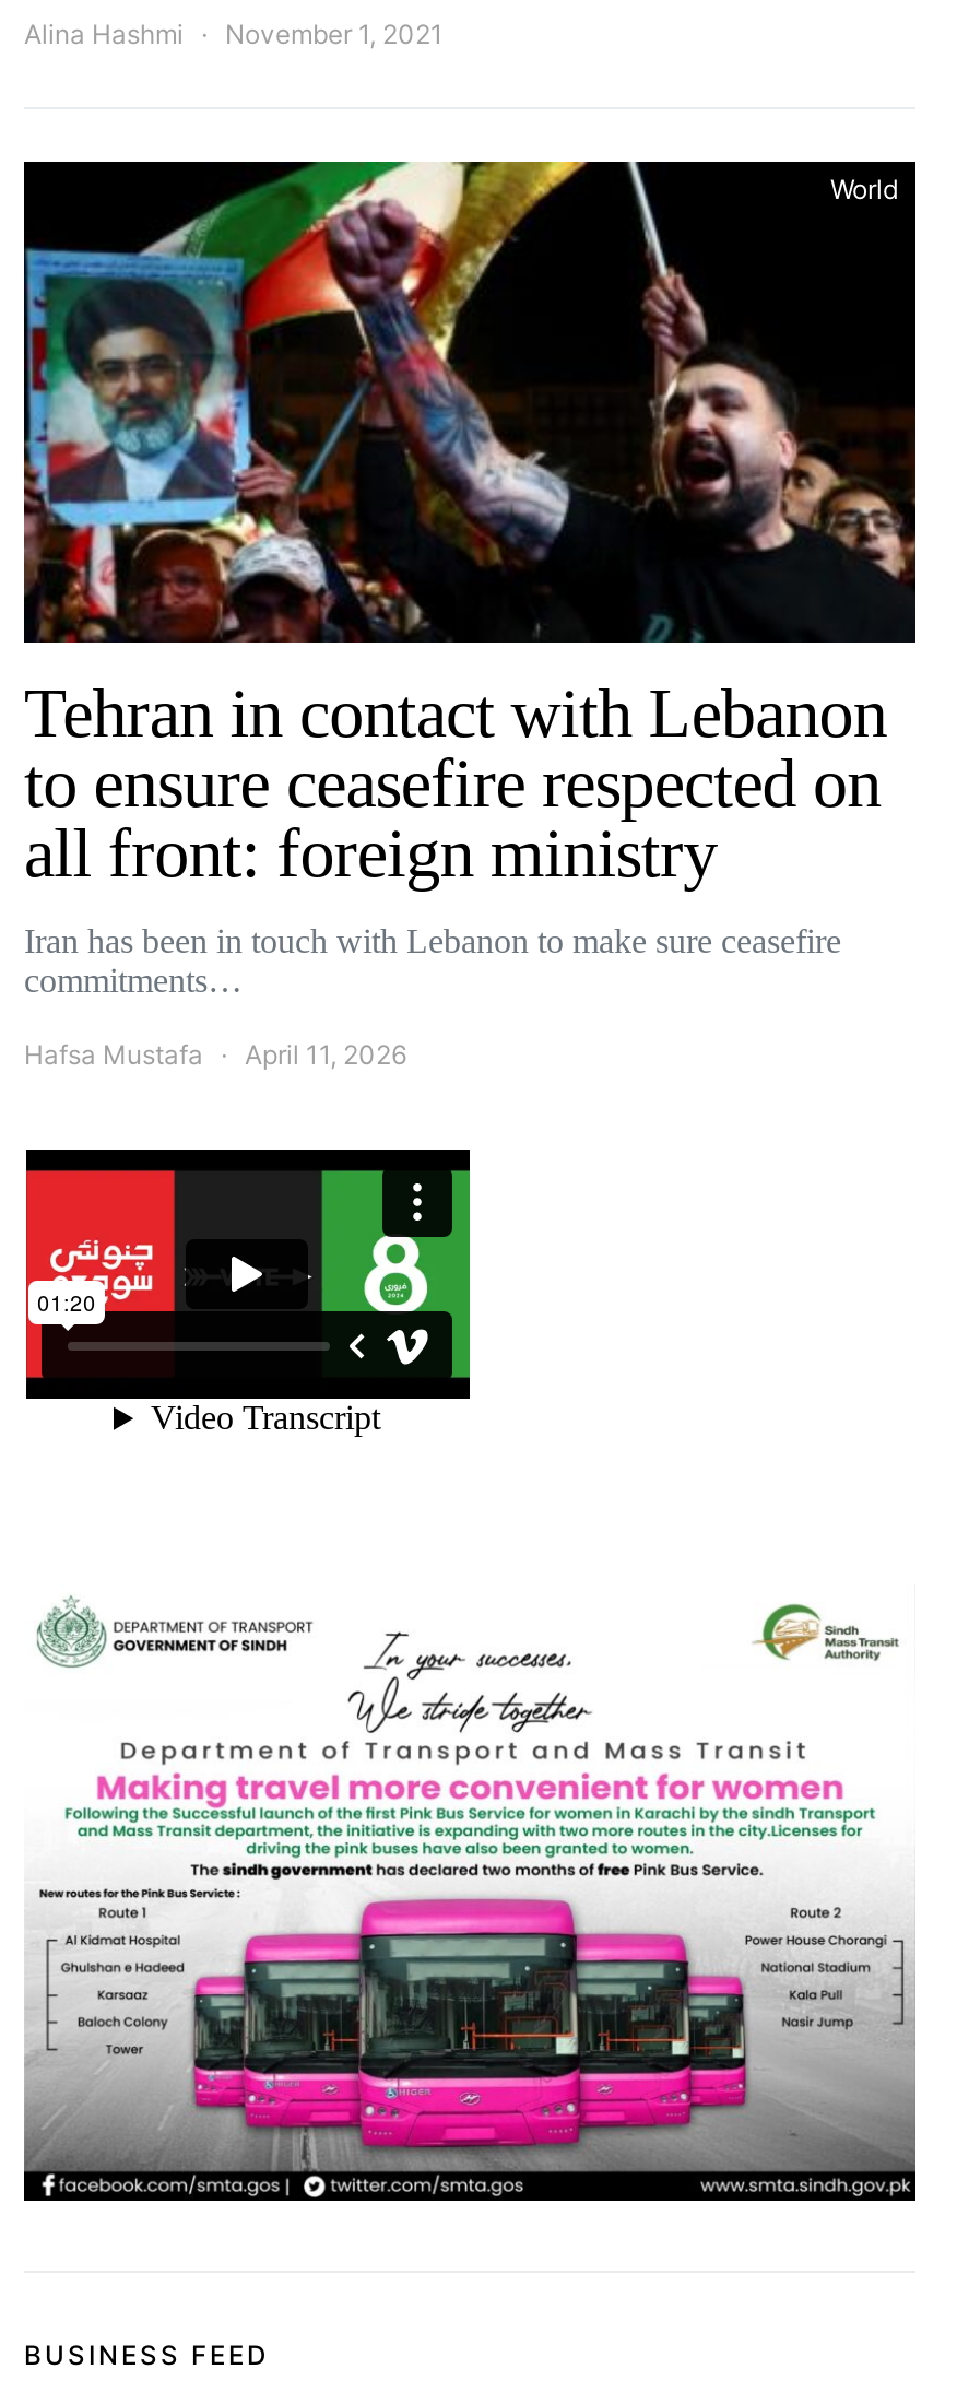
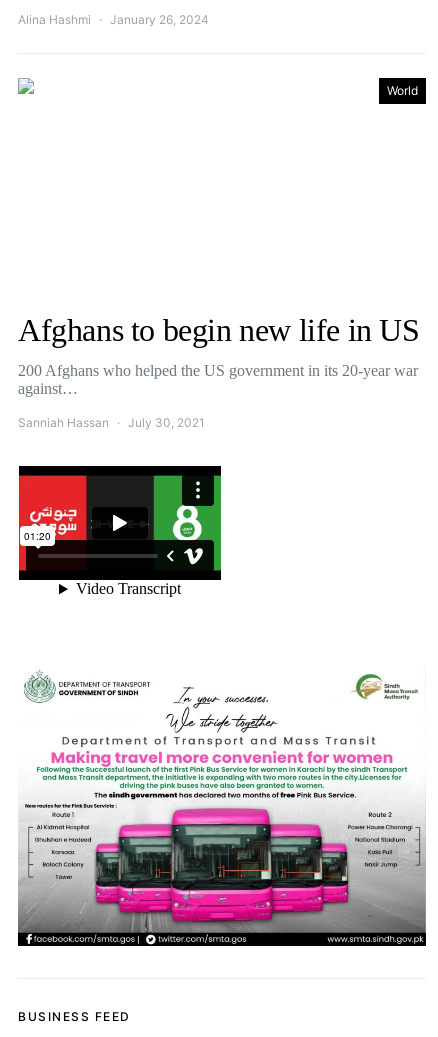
- Alina Hashmi November 1, 2021
+ Alina Hashmi January 26, 2024

- [image]

- Tehran in contact with Lebanon
- to ensure ceasefire respected on
- all front: foreign ministry
- Iran has been in touch with Lebanon to make sure ceasefire
- commitments…
+ Afghans to begin new life in US
+ 200 Afghans who helped the US government in its 20-year war
+ against…

- Hafsa Mustafa
- April 11, 2026
+ Sanniah Hassan
+ July 30, 2021
